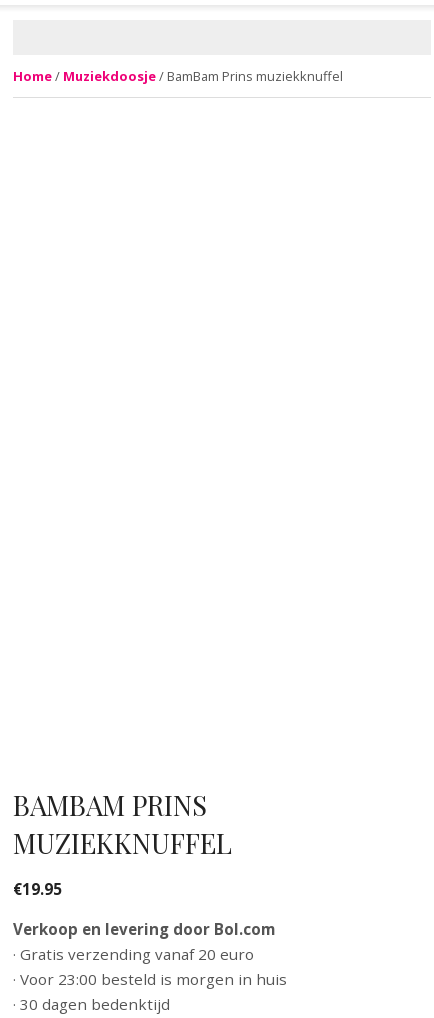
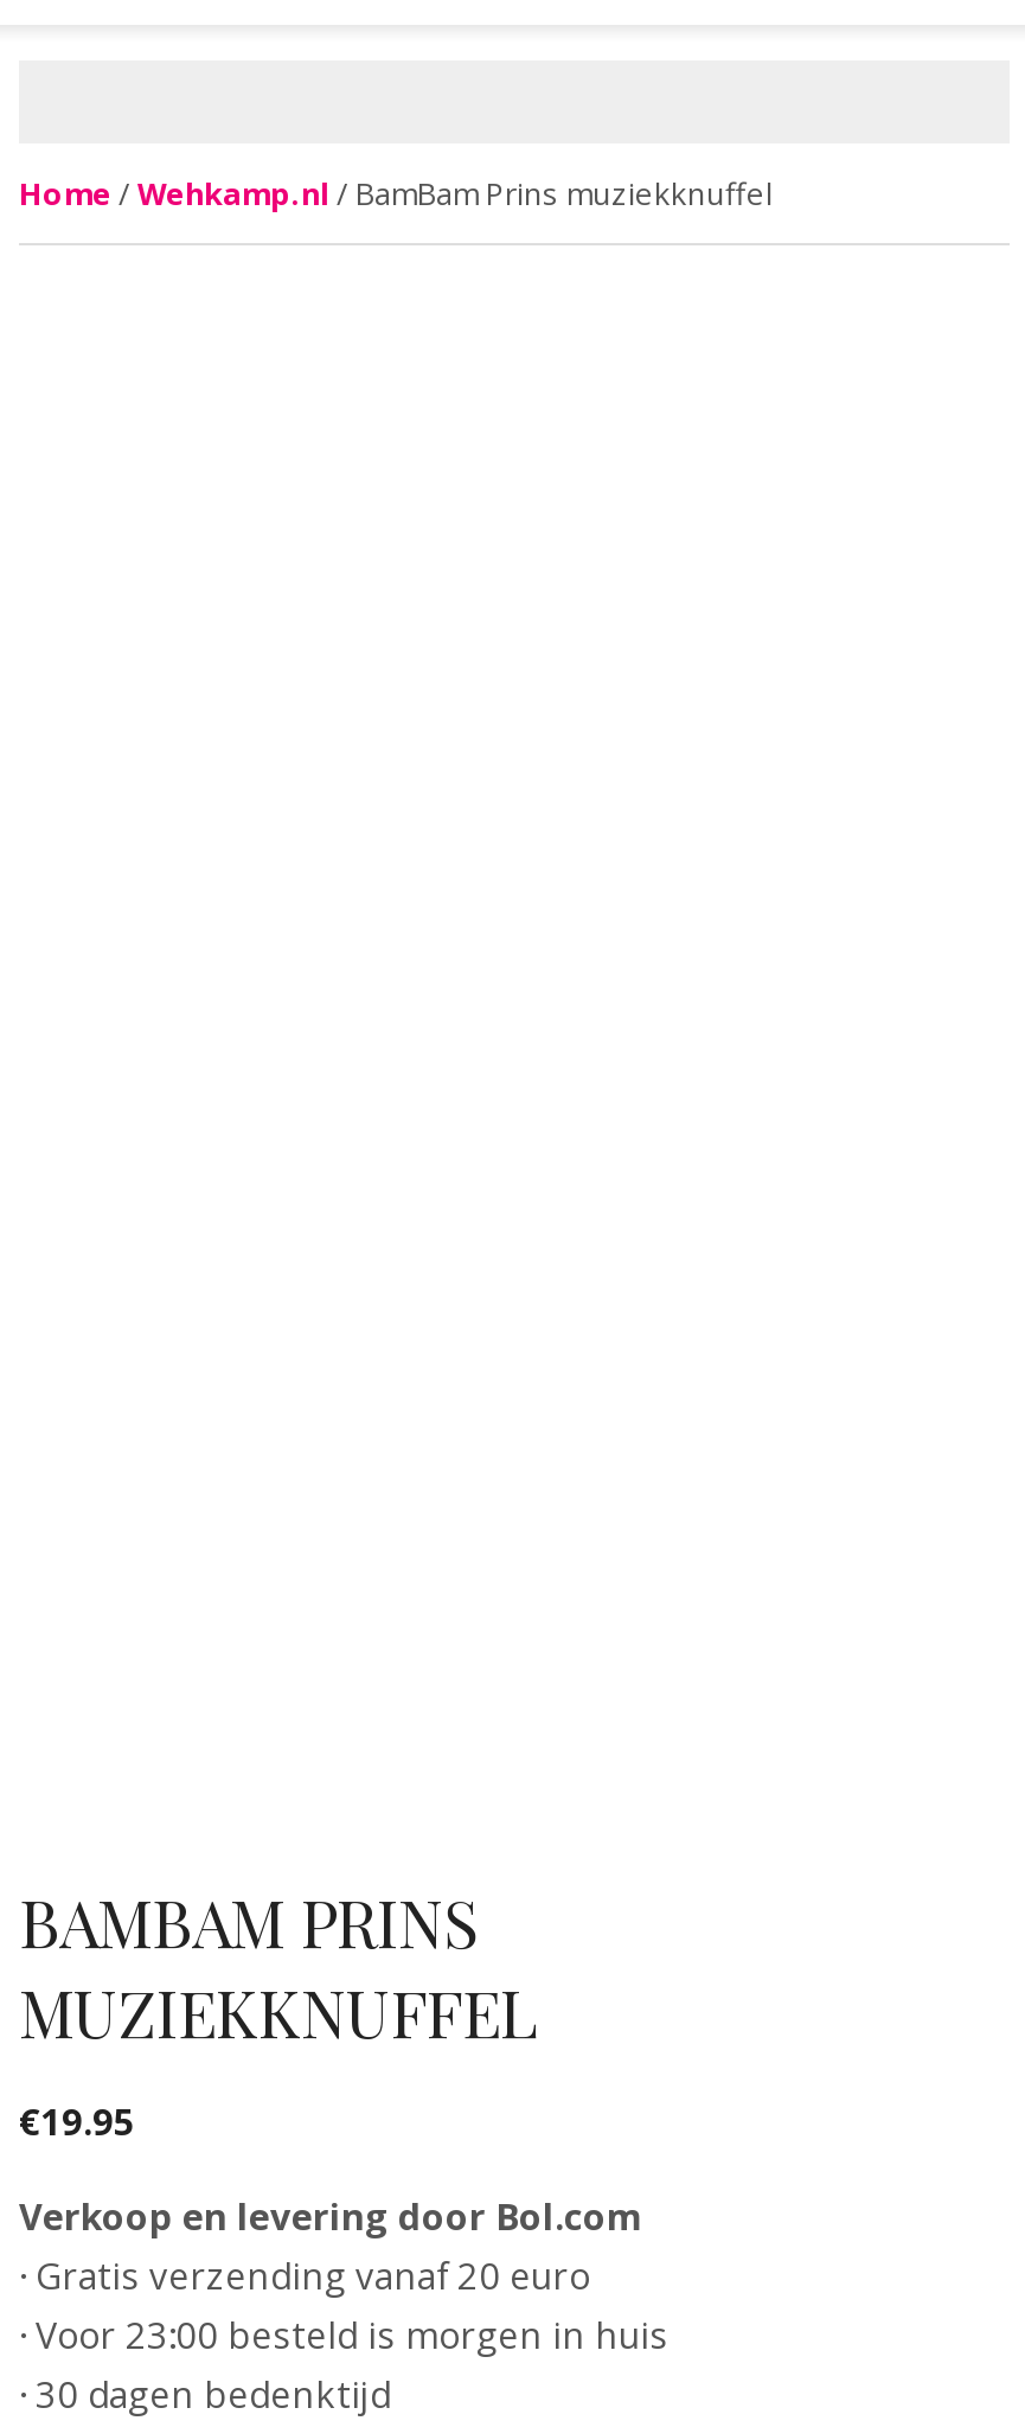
- Home / Muziekdoosje / BamBam Prins muziekknuffel
+ Home / Wehkamp.nl / BamBam Prins muziekknuffel
